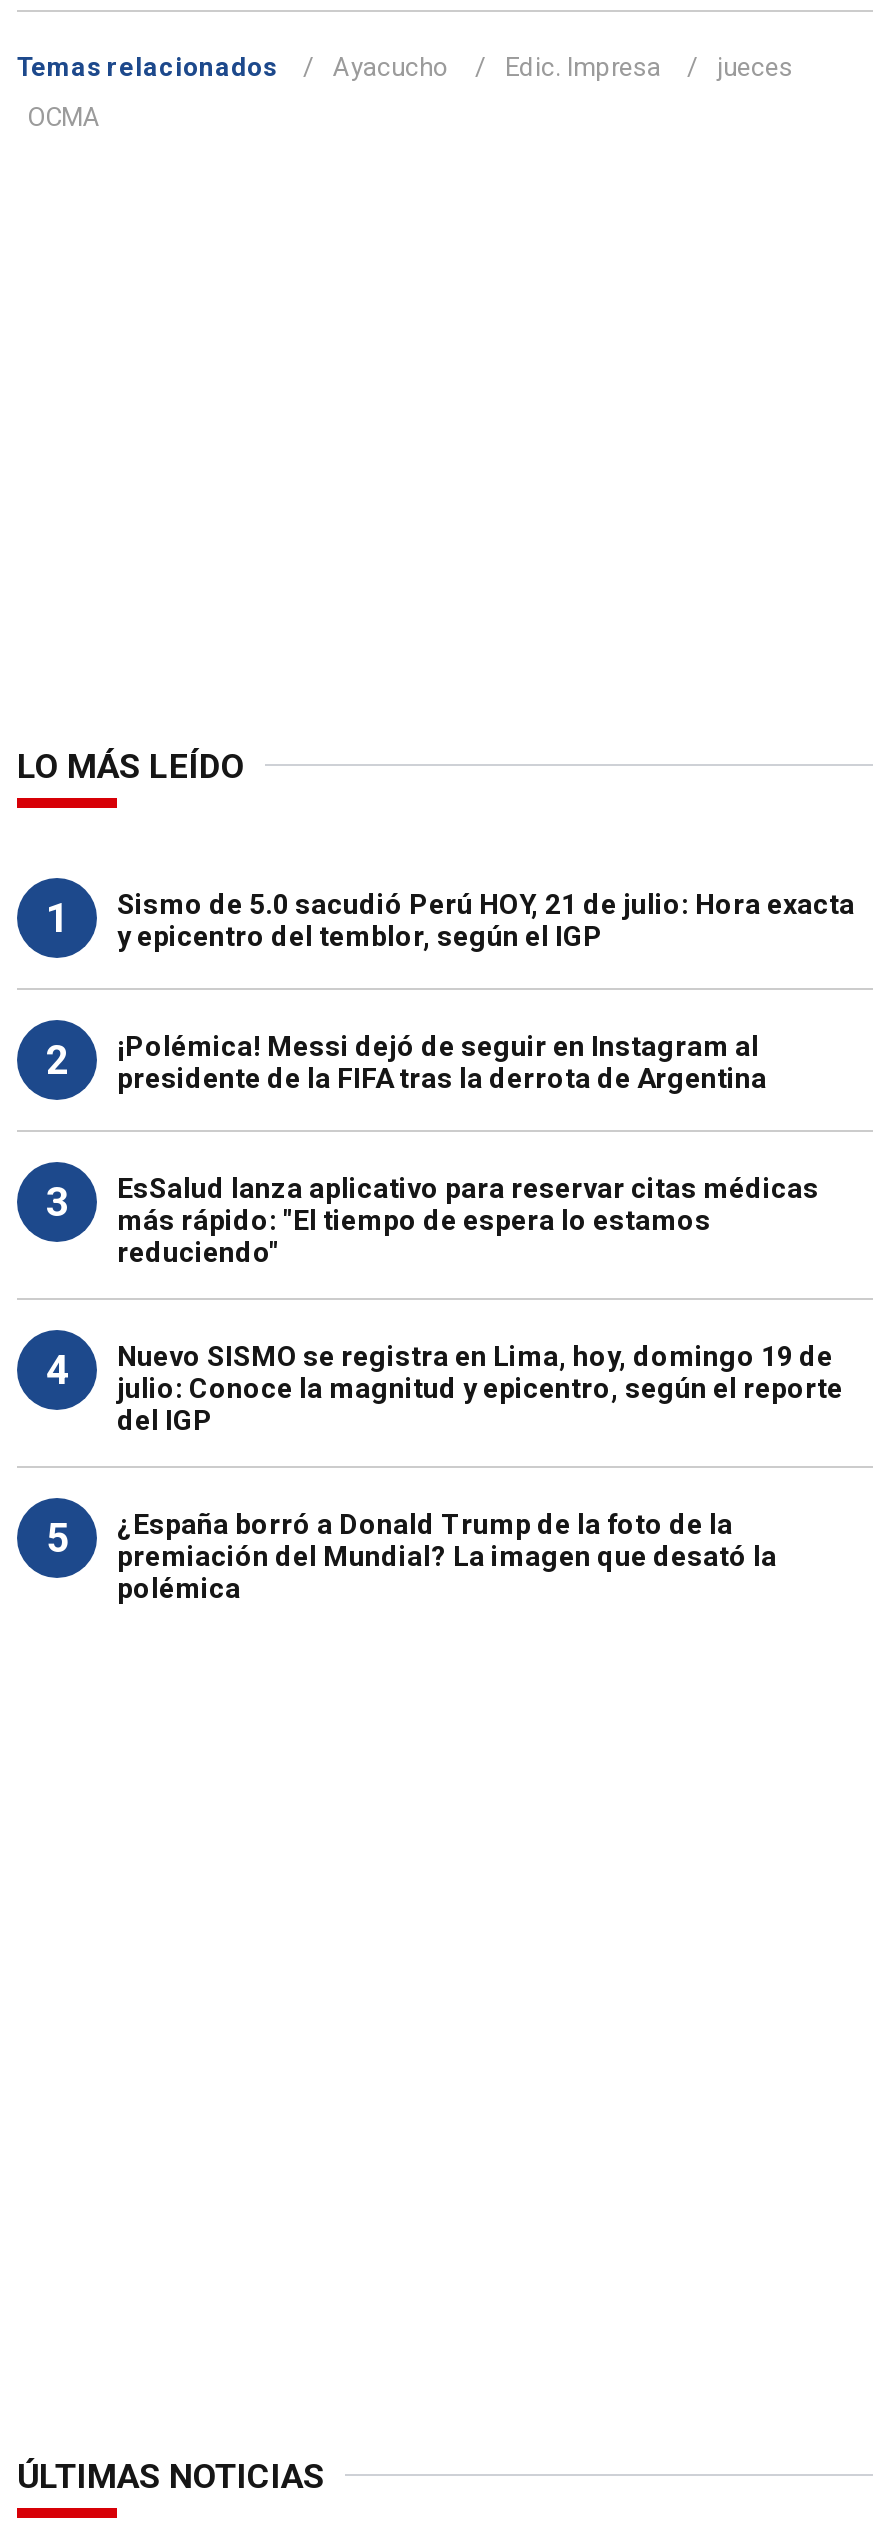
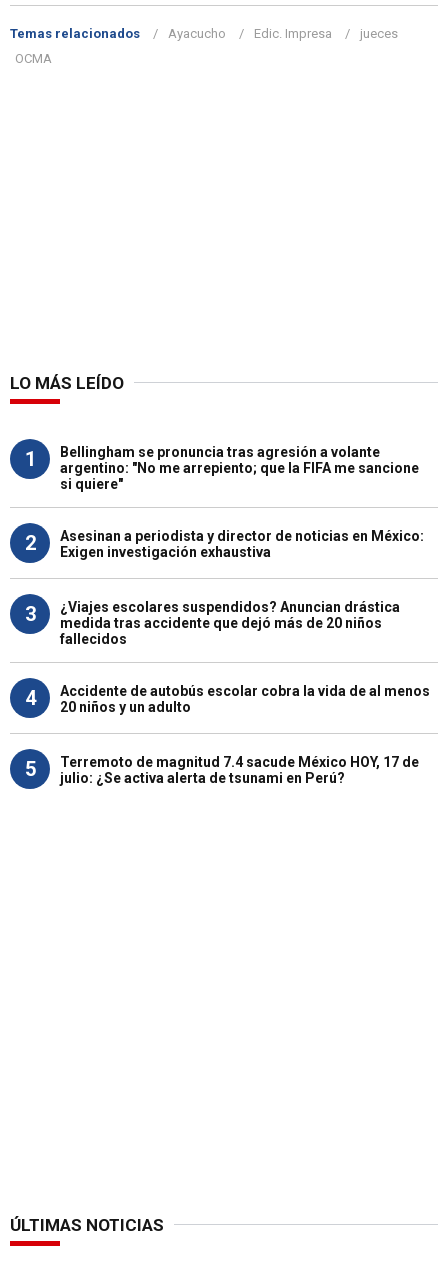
- Sismo de 5.0 sacudió Perú HOY, 21 de julio: Hora exacta
- y epicentro del temblor, según el IGP
+ Bellingham se pronuncia tras agresión a volante
+ argentino: "No me arrepiento; que la FIFA me sancione
+ si quiere"

- ¡Polémica! Messi dejó de seguir en Instagram al
- presidente de la FIFA tras la derrota de Argentina
+ Asesinan a periodista y director de noticias en México:
+ Exigen investigación exhaustiva

- EsSalud lanza aplicativo para reservar citas médicas
- más rápido: "El tiempo de espera lo estamos
- reduciendo"
+ ¿Viajes escolares suspendidos? Anuncian drástica
+ medida tras accidente que dejó más de 20 niños
+ fallecidos

- Nuevo SISMO se registra en Lima, hoy, domingo 19 de
- julio: Conoce la magnitud y epicentro, según el reporte
- del IGP
+ Accidente de autobús escolar cobra la vida de al menos
+ 20 niños y un adulto

- ¿España borró a Donald Trump de la foto de la
- premiación del Mundial? La imagen que desató la
- polémica
+ Terremoto de magnitud 7.4 sacude México HOY, 17 de
+ julio: ¿Se activa alerta de tsunami en Perú?
